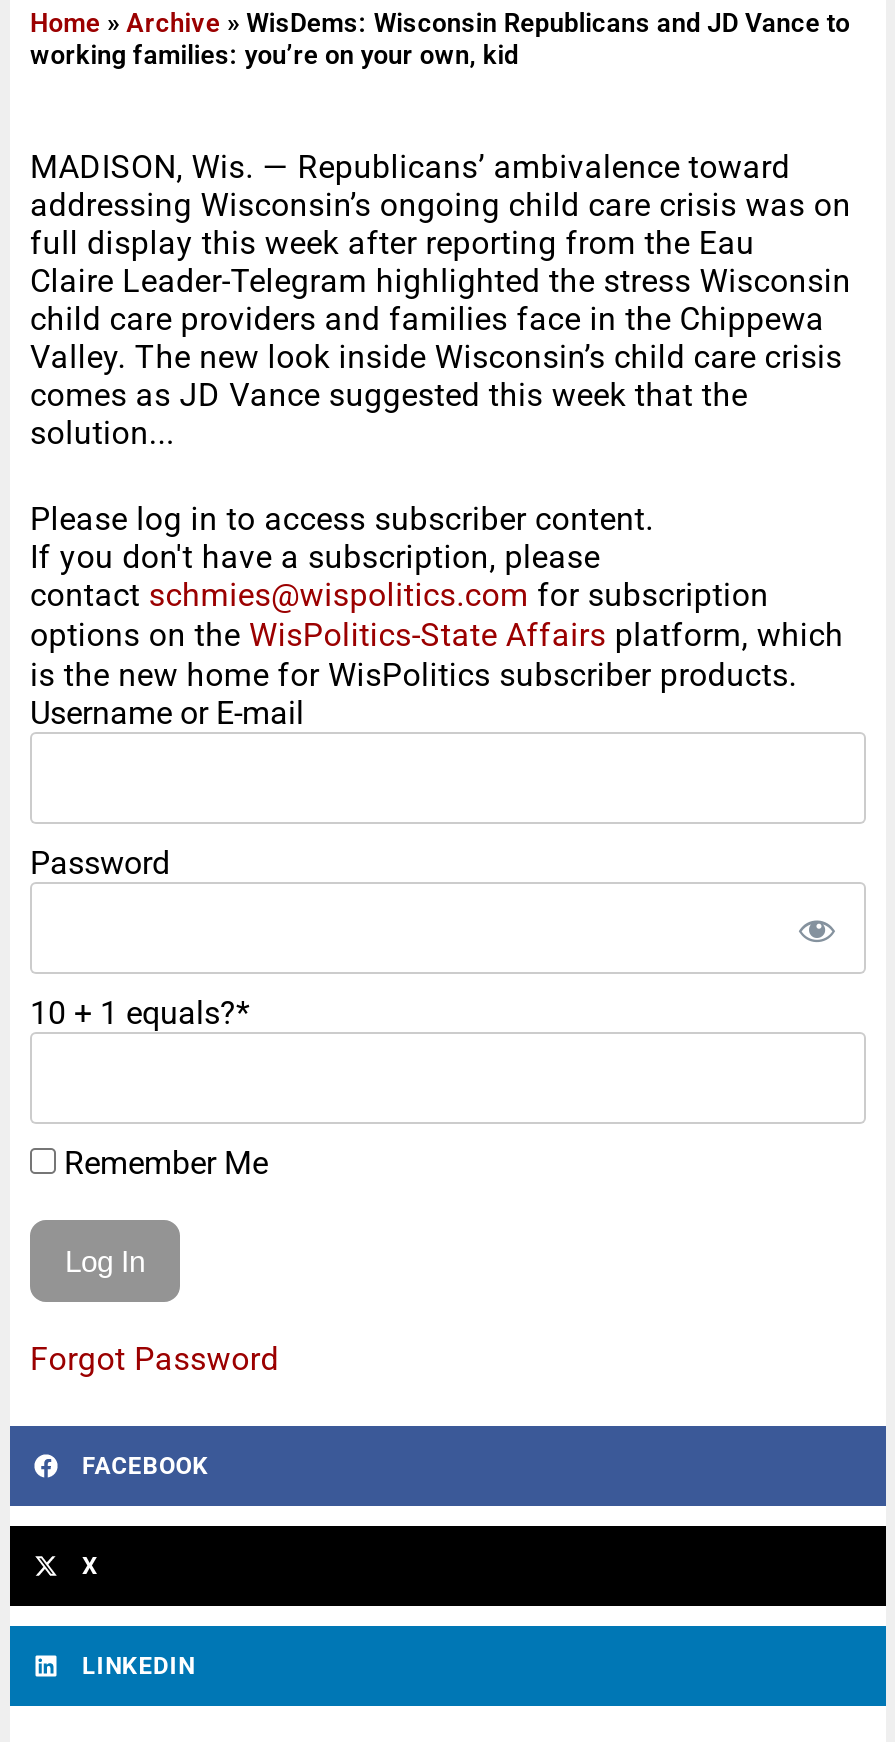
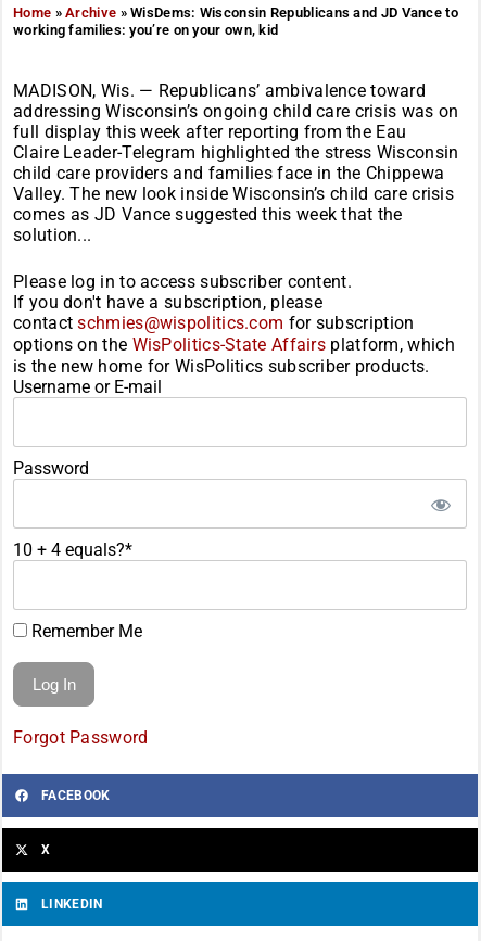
- 10 + 1 equals?*
+ 10 + 4 equals?*
